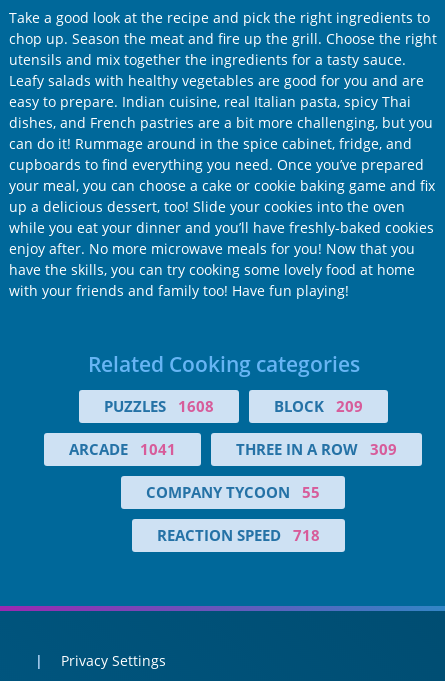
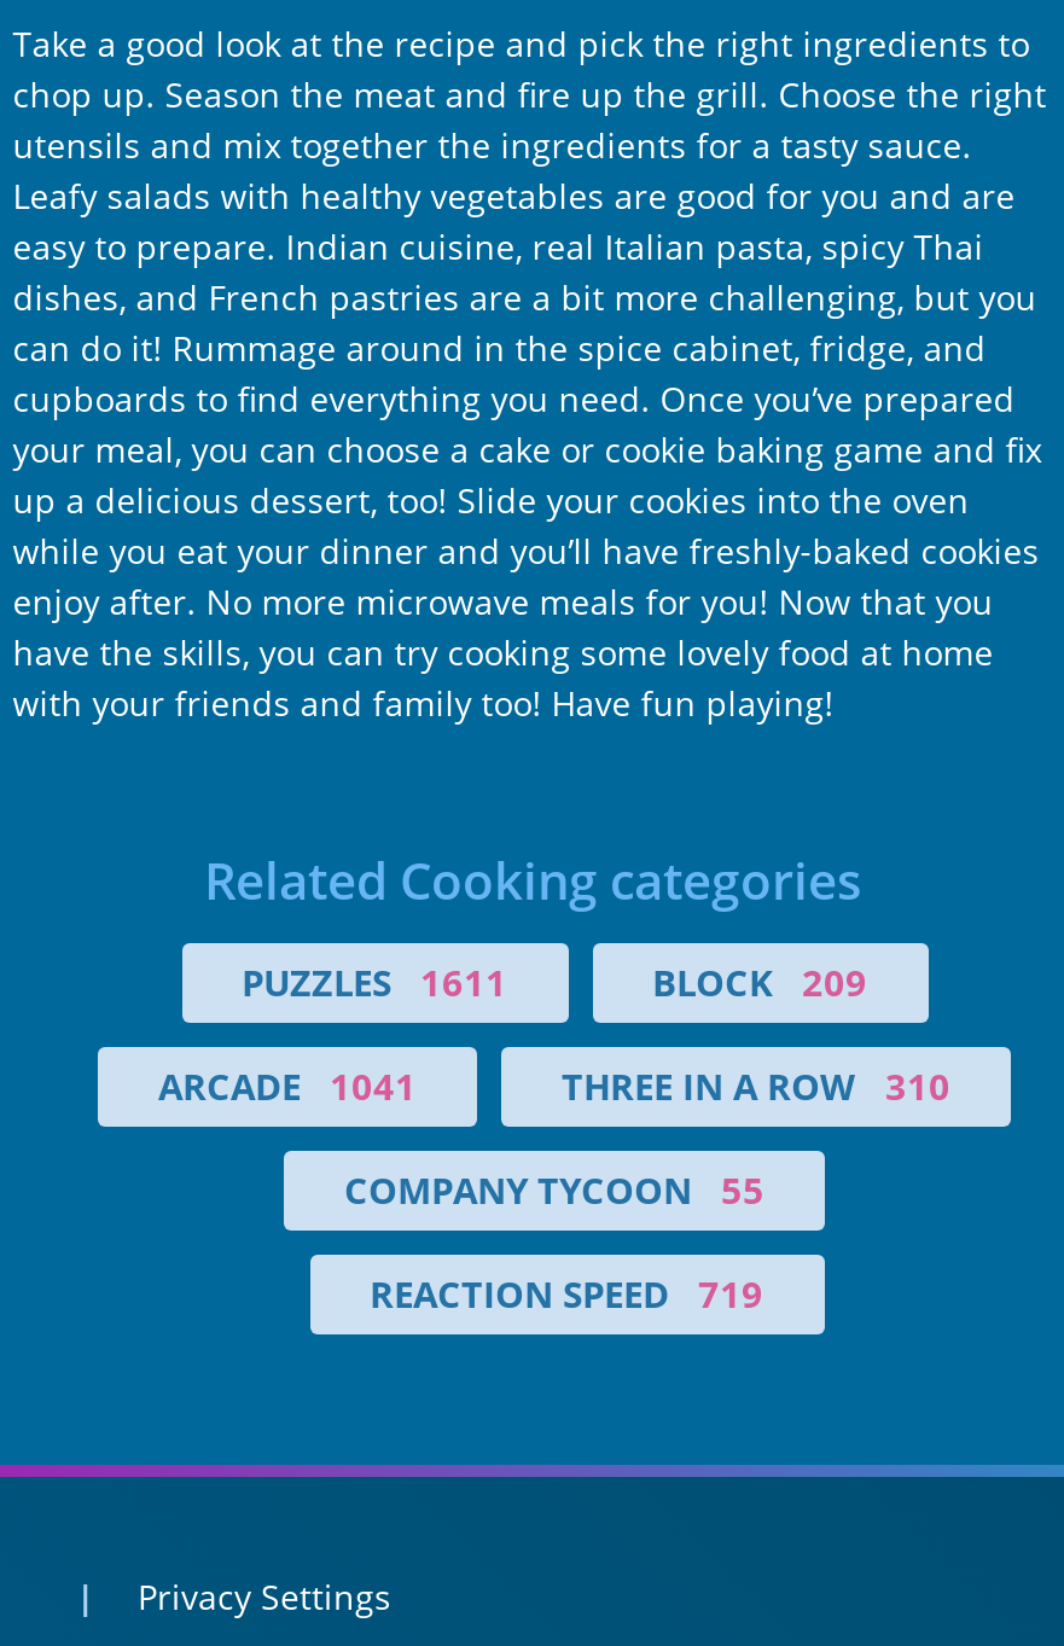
- PUZZLES 1608
+ PUZZLES 1611

- THREE IN A ROW 309
+ THREE IN A ROW 310

- REACTION SPEED 718
+ REACTION SPEED 719
